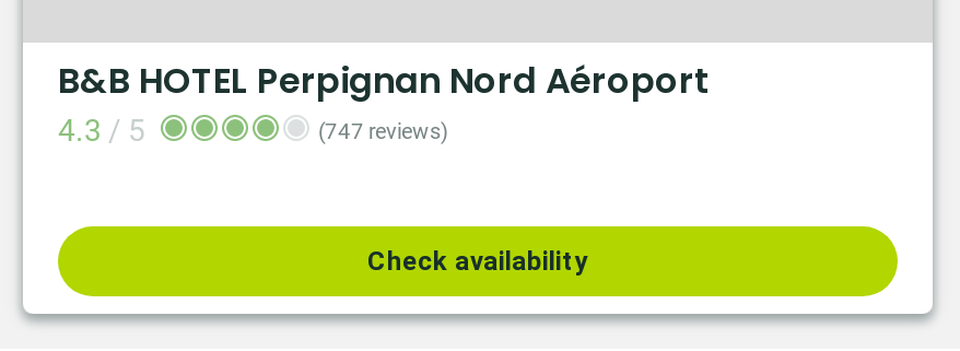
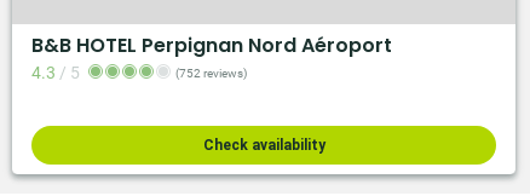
- (747 reviews)
+ (752 reviews)
